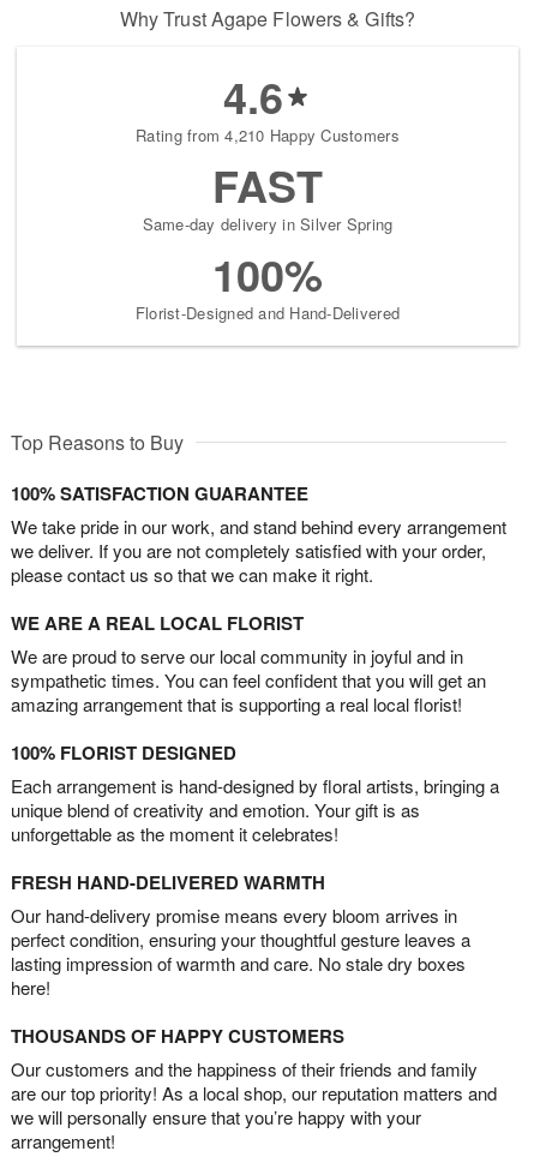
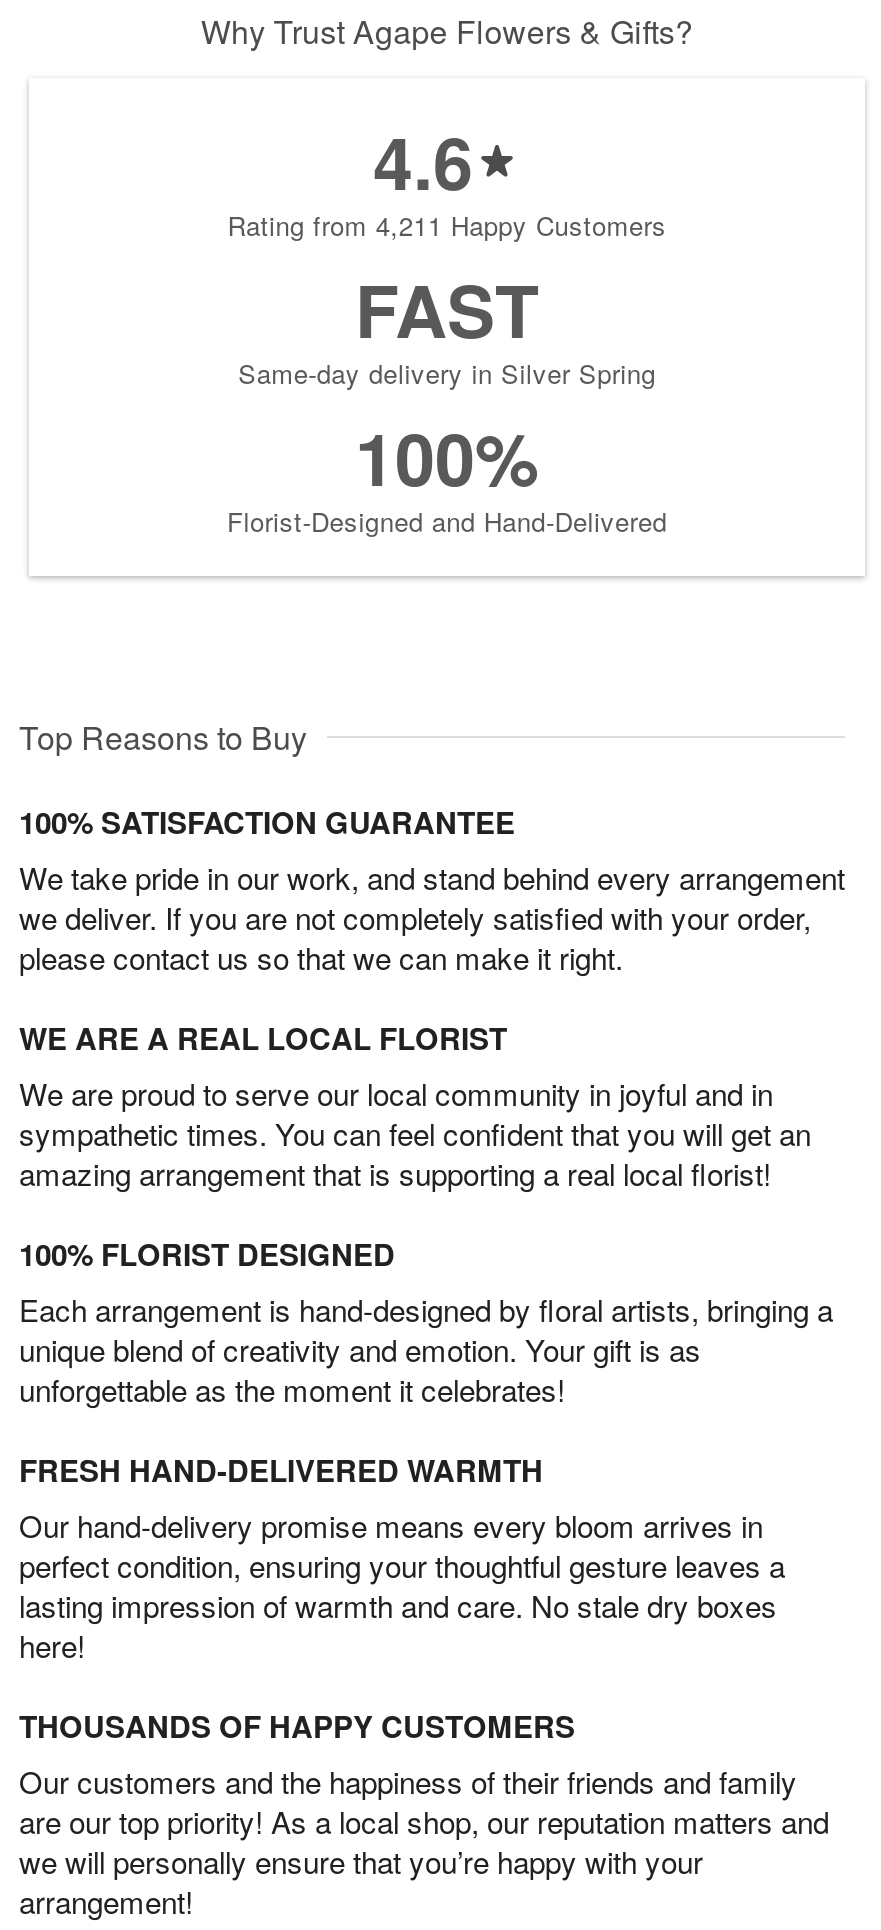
- Rating from 4,210 Happy Customers
+ Rating from 4,211 Happy Customers
